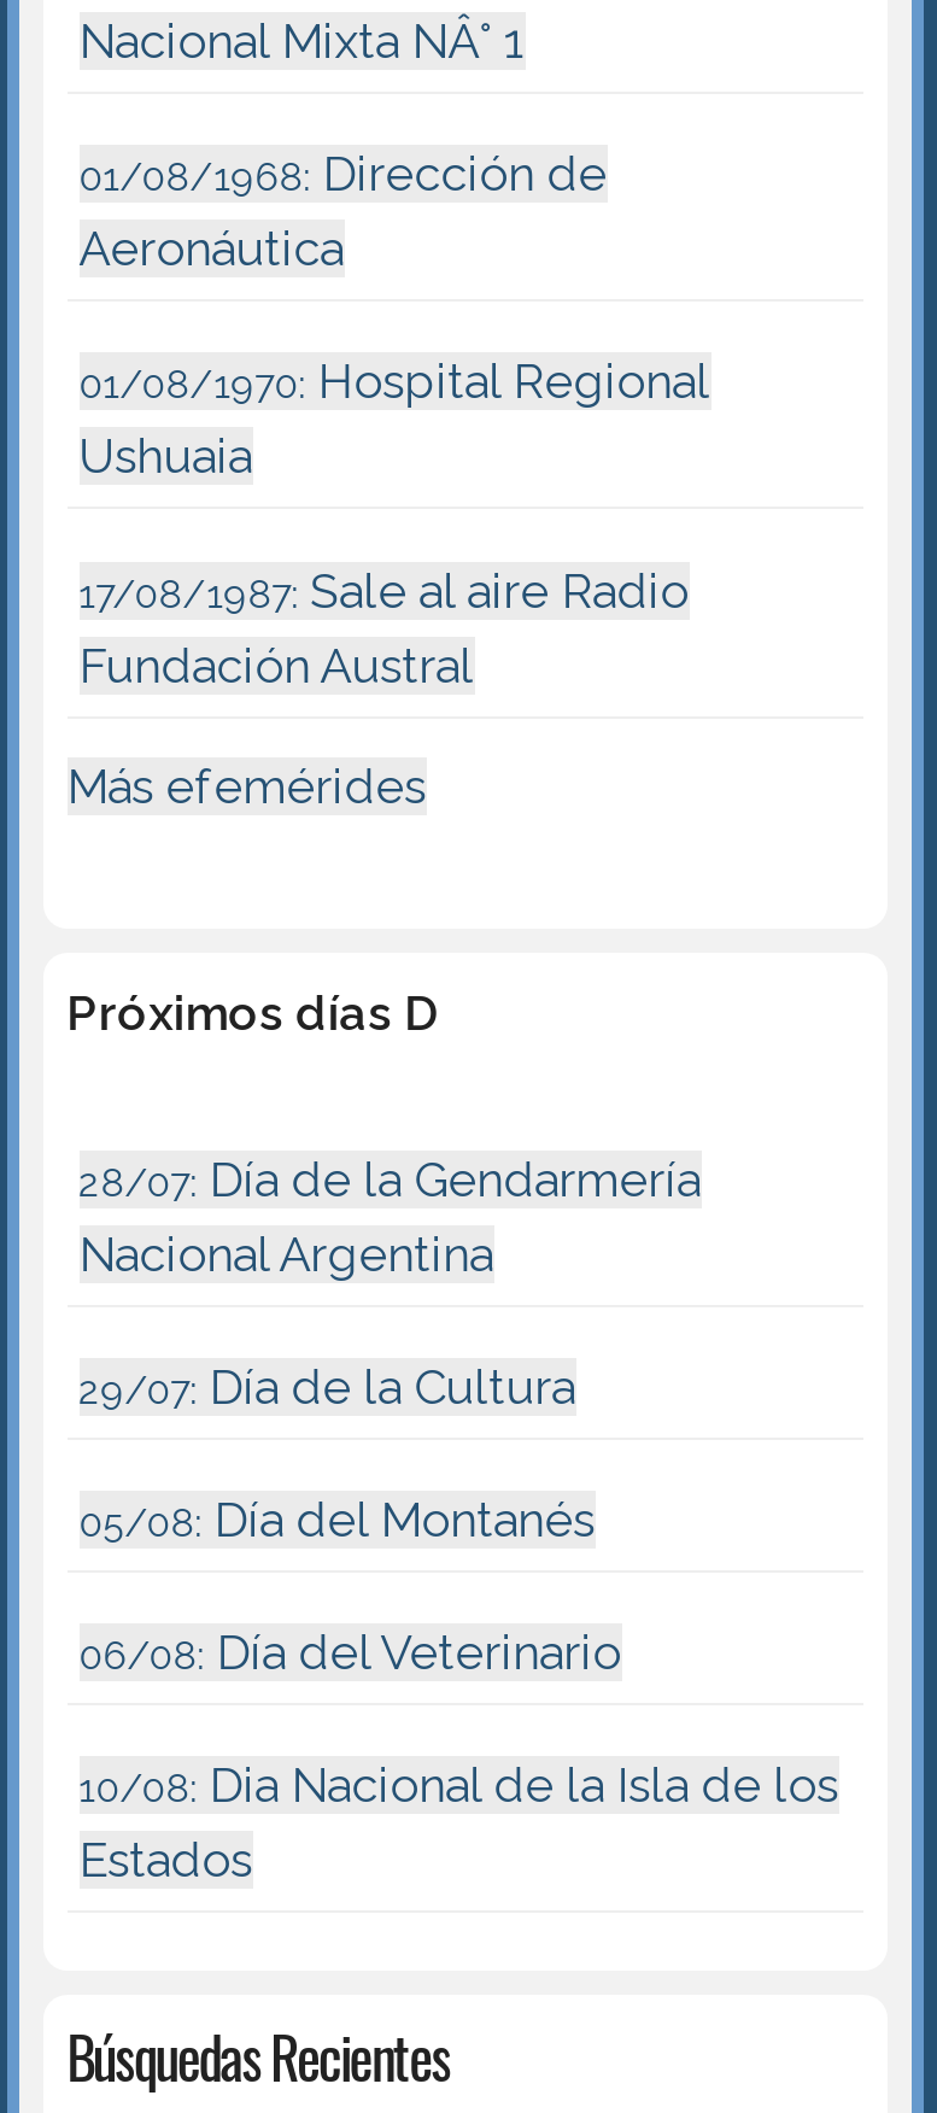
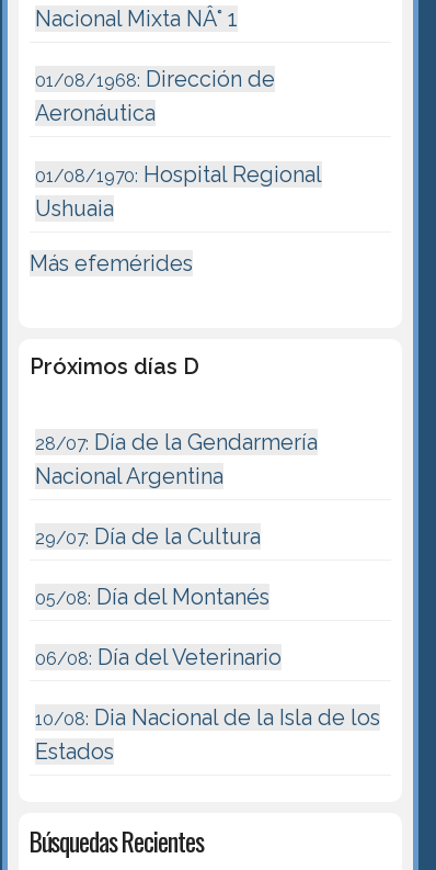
- 17/08/1987: Sale al aire Radio
- Fundación Austral
